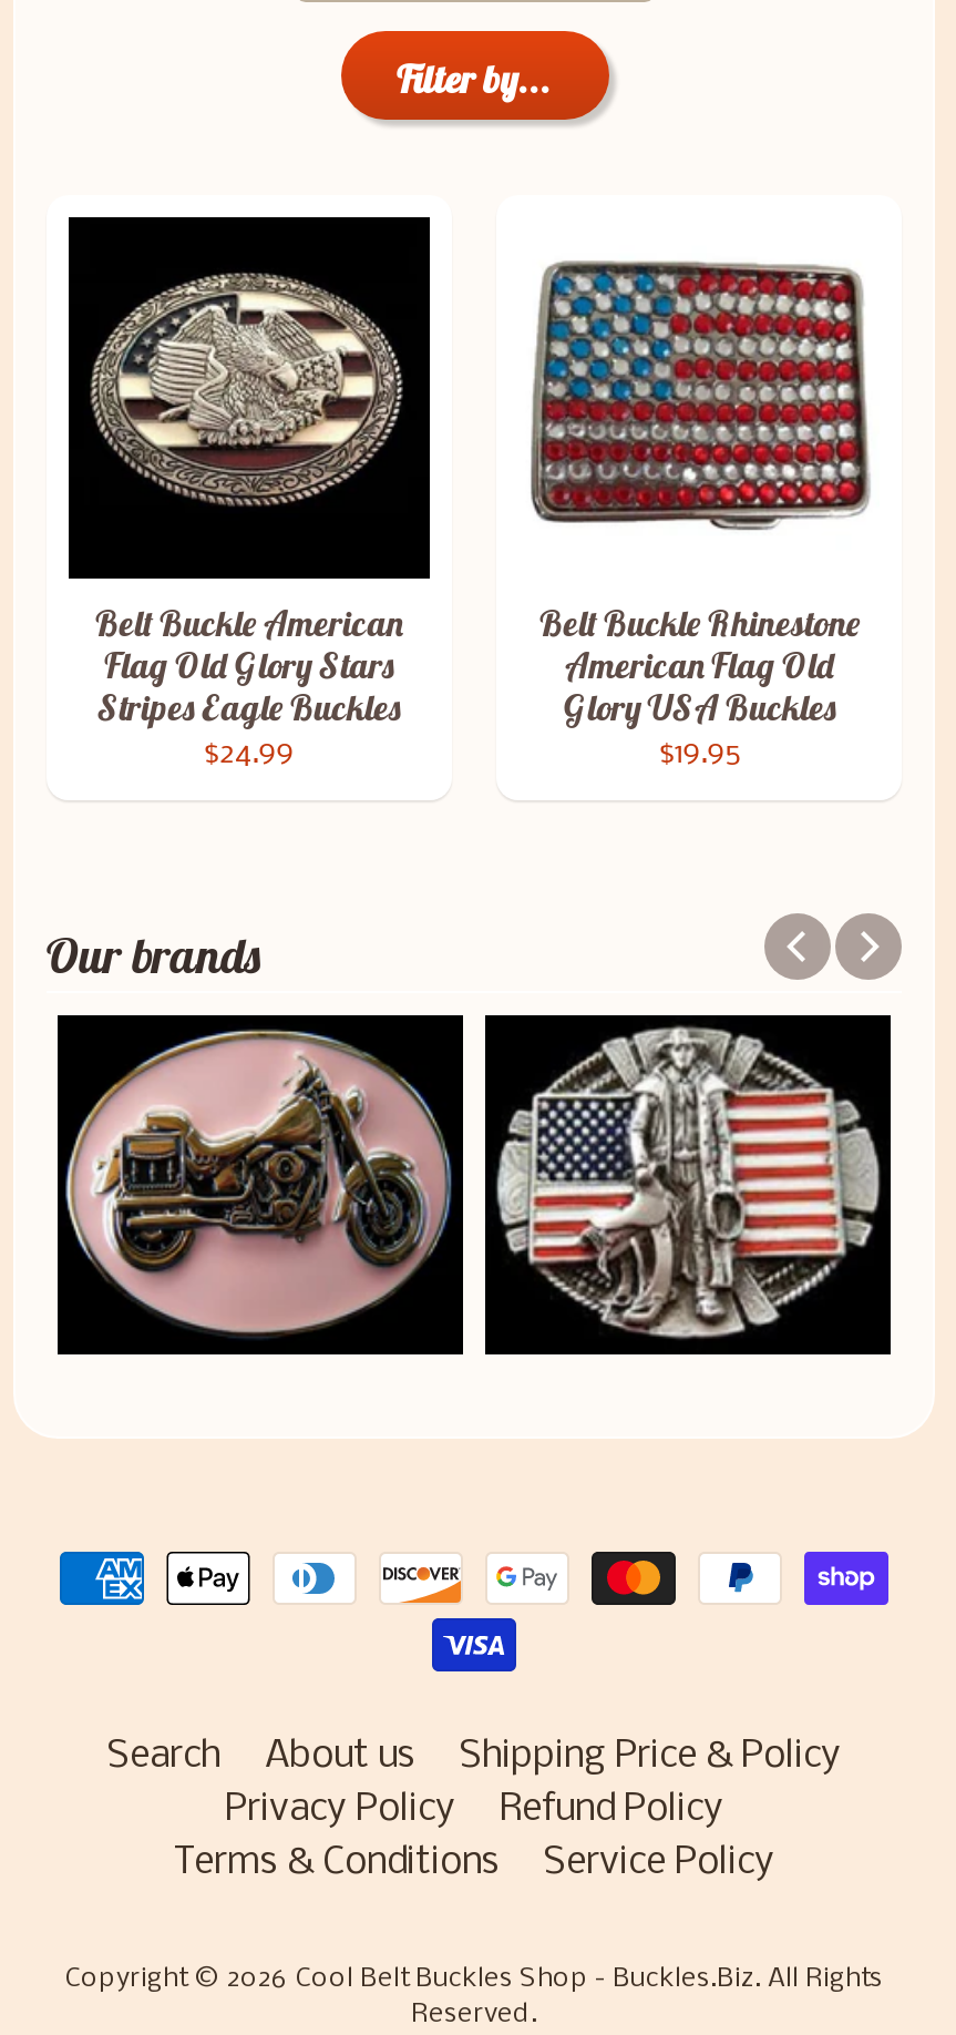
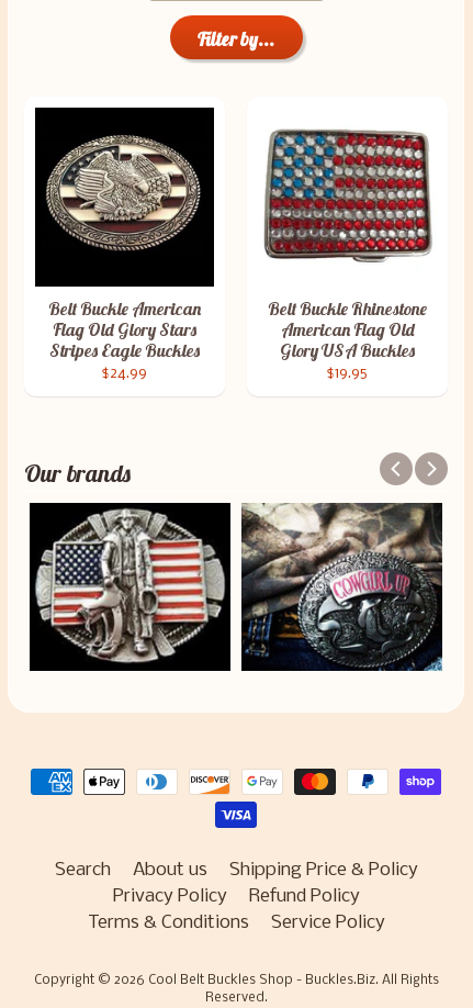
- [image]
+ [image]

- [image]
+ [image]
